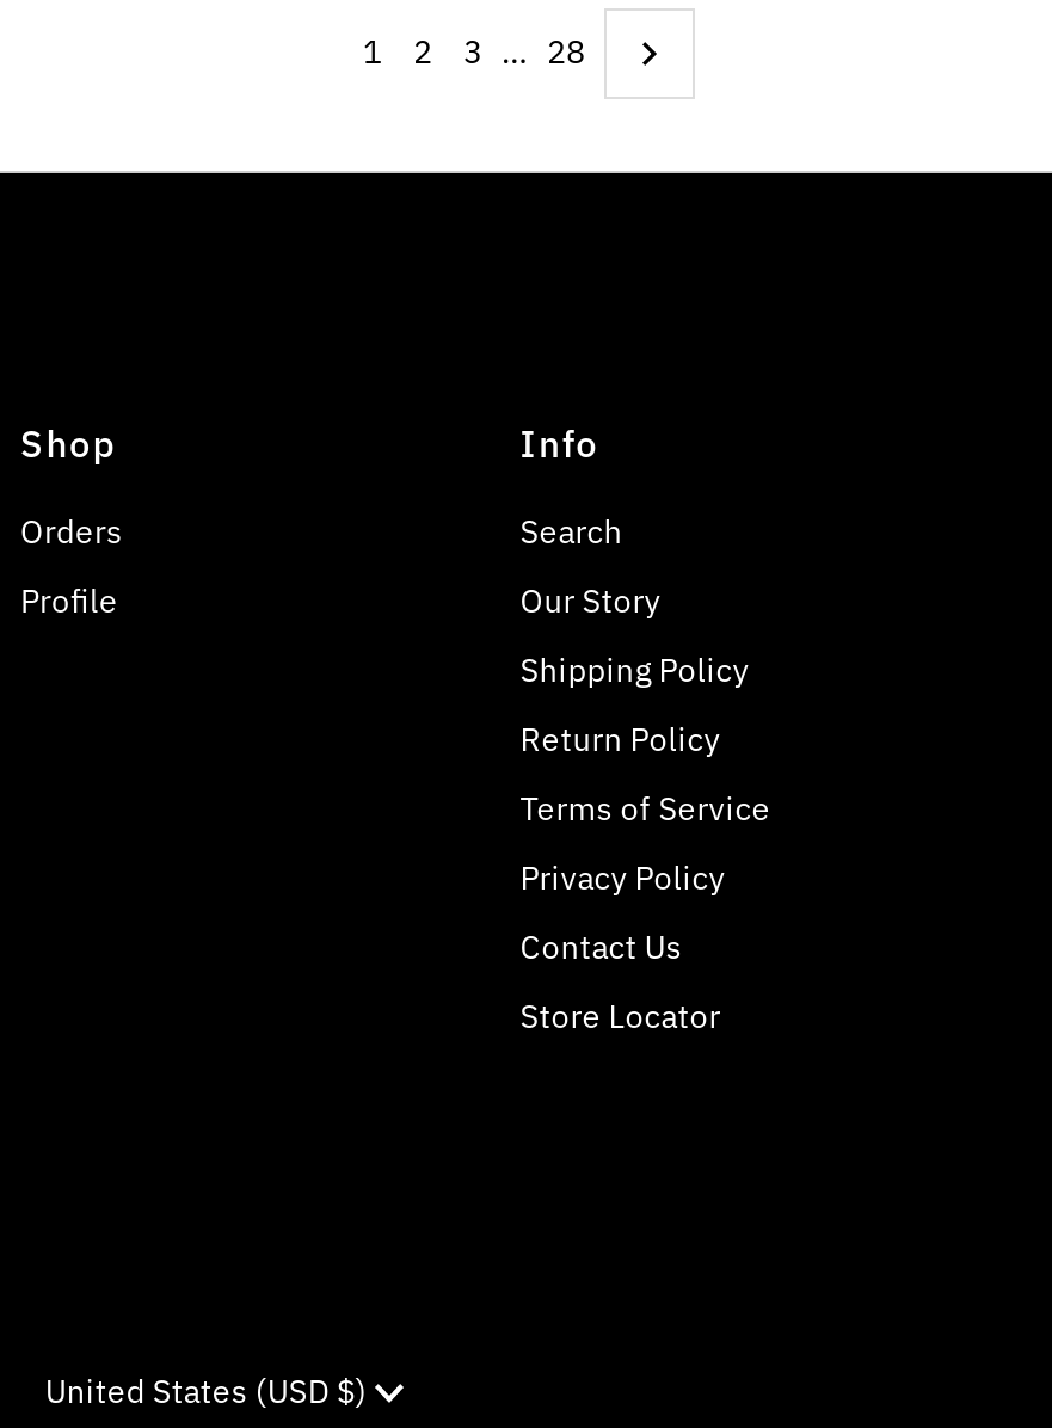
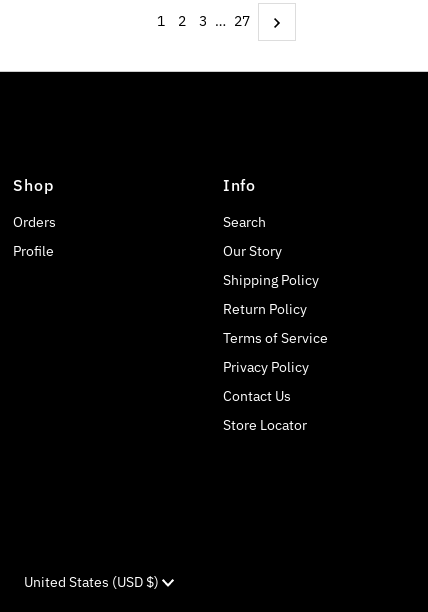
- 1 2 3 … 28
+ 1 2 3 … 27
